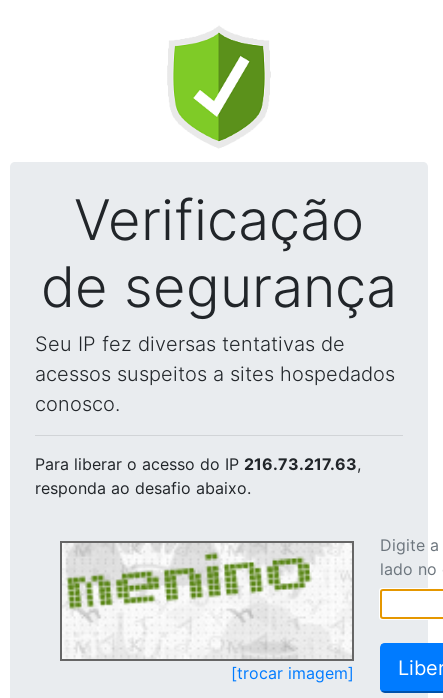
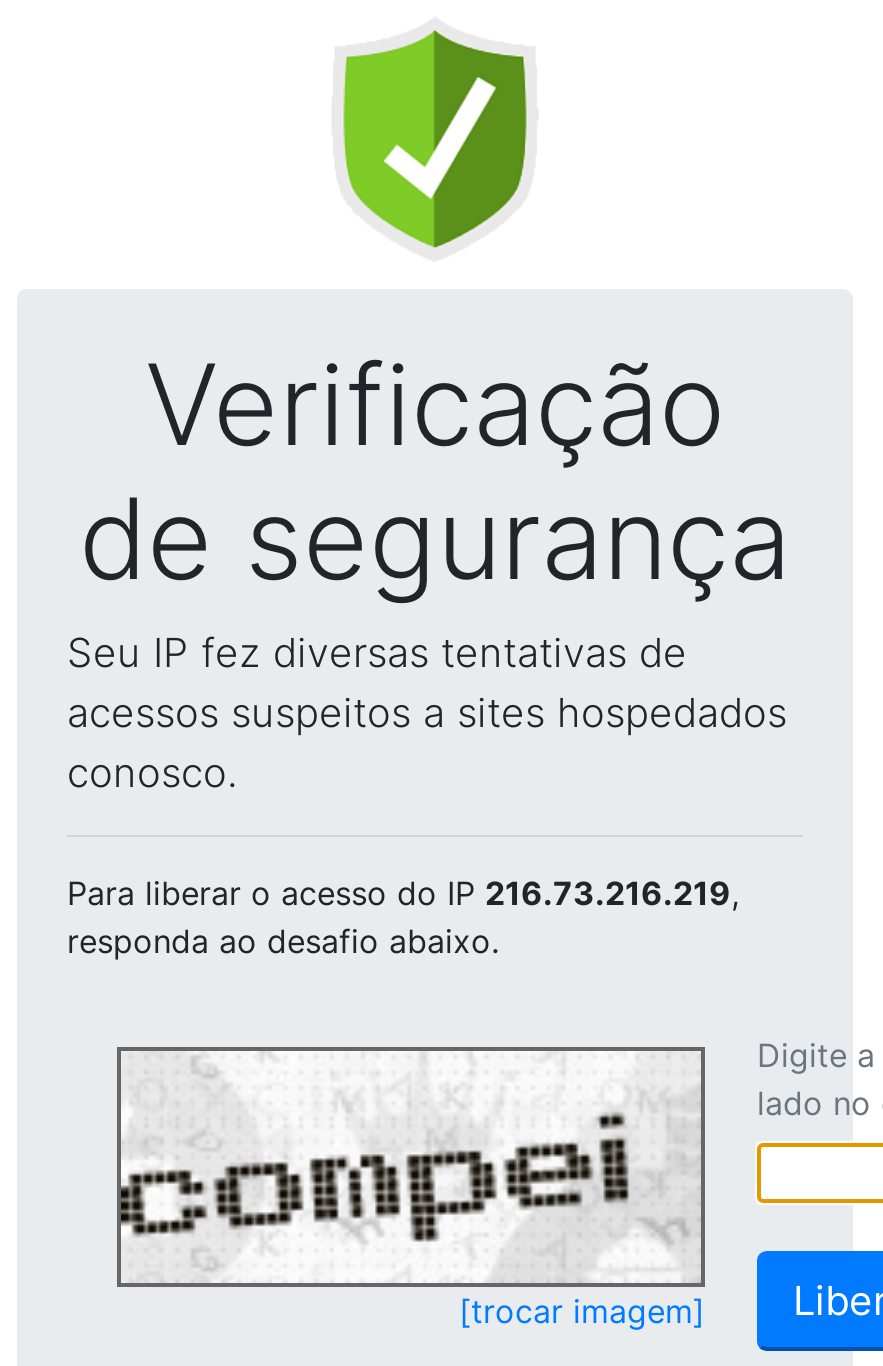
- Para liberar o acesso do IP 216.73.217.63,
+ Para liberar o acesso do IP 216.73.216.219,

- [image]
+ [image]
